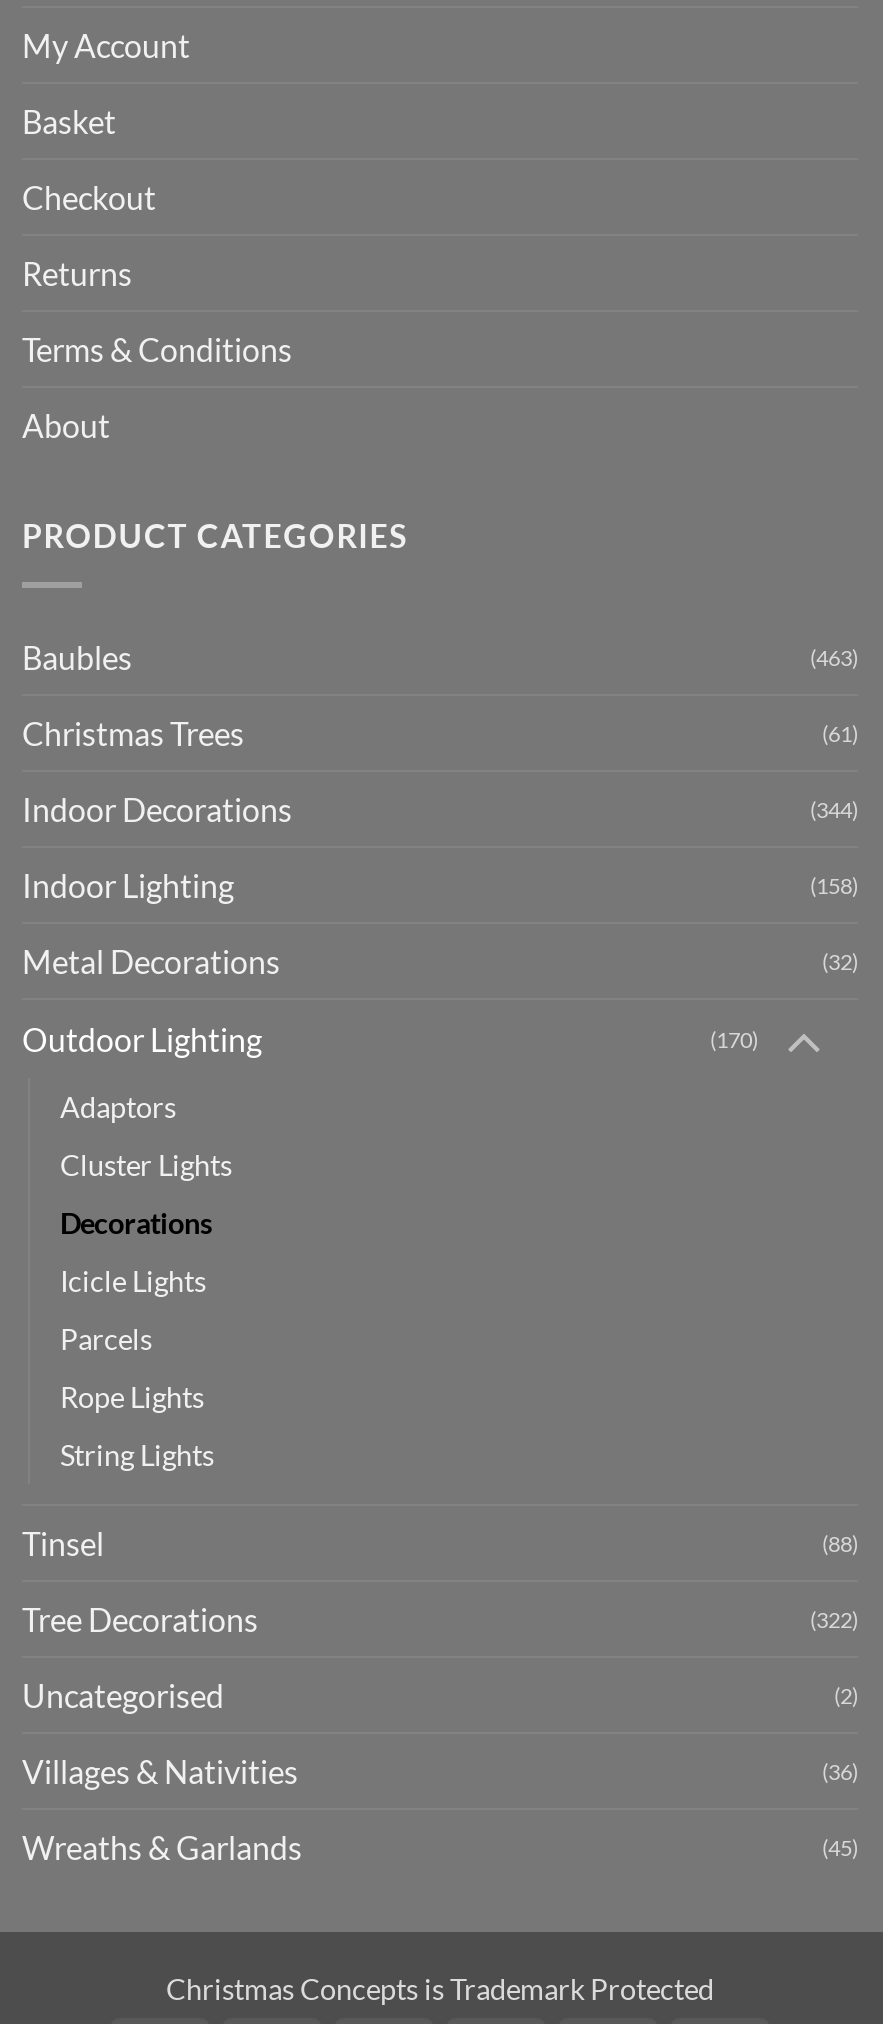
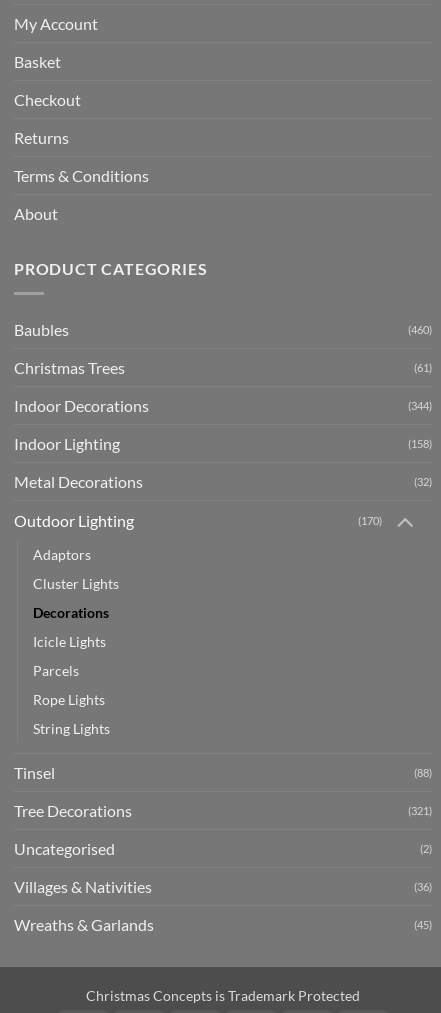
- (463)
+ (460)

- (322)
+ (321)
